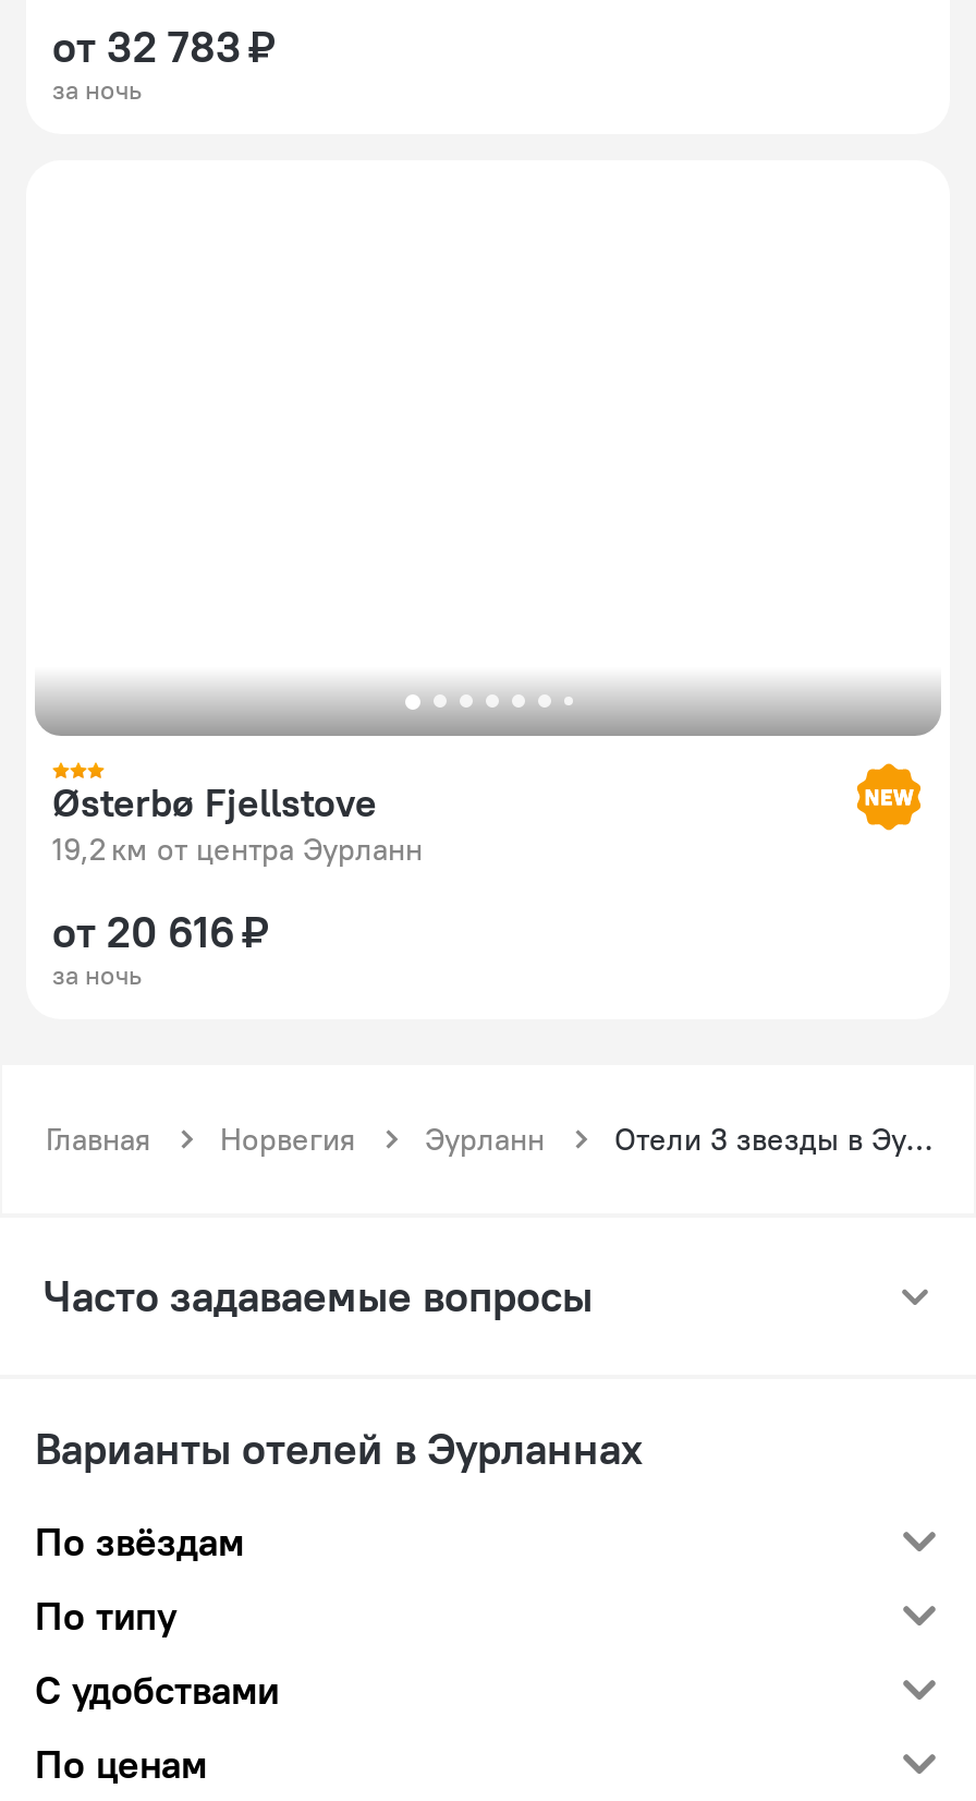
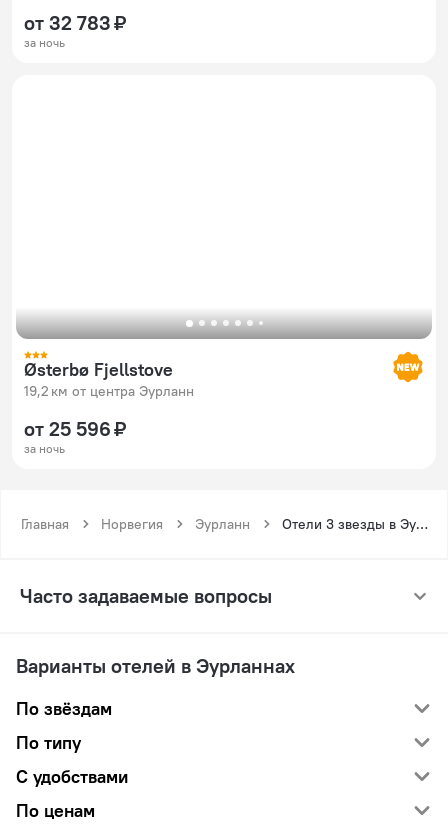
- от 20 616 ₽
+ от 25 596 ₽
